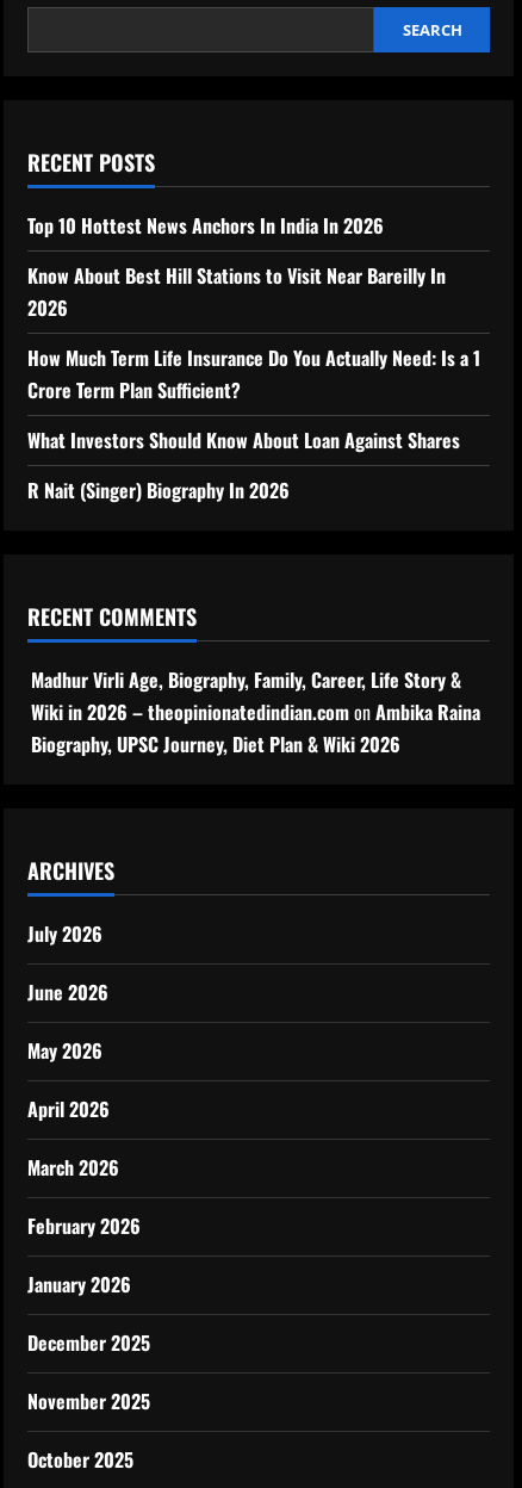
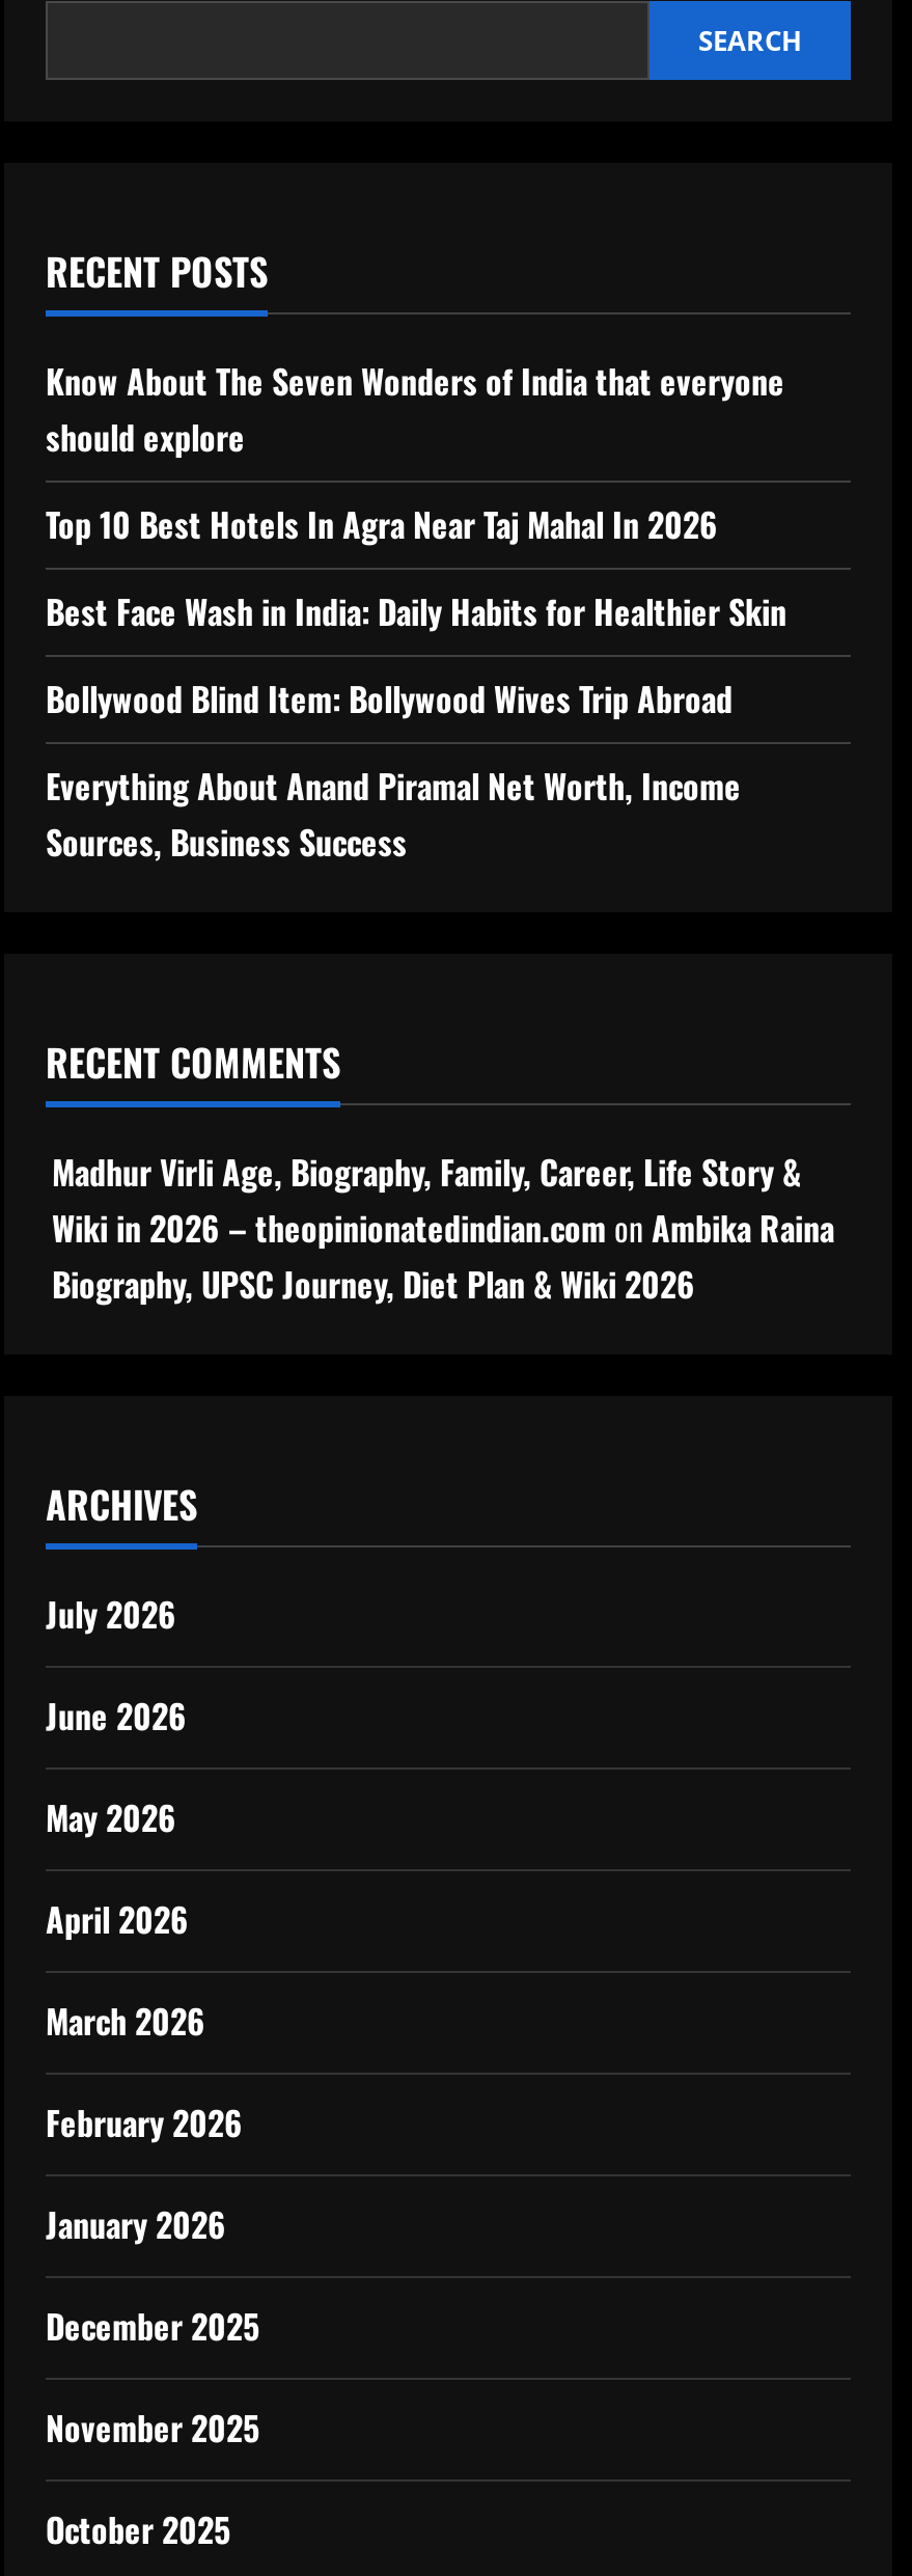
- Top 10 Hottest News Anchors In India In 2026
+ Know About The Seven Wonders of India that everyone
+ should explore

- Know About Best Hill Stations to Visit Near Bareilly In
- 2026
+ Top 10 Best Hotels In Agra Near Taj Mahal In 2026

- How Much Term Life Insurance Do You Actually Need: Is a 1
- Crore Term Plan Sufficient?
+ Best Face Wash in India: Daily Habits for Healthier Skin

- What Investors Should Know About Loan Against Shares
+ Bollywood Blind Item: Bollywood Wives Trip Abroad

- R Nait (Singer) Biography In 2026
+ Everything About Anand Piramal Net Worth, Income
+ Sources, Business Success
